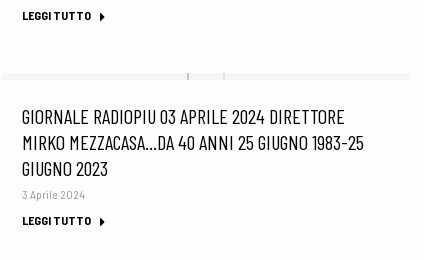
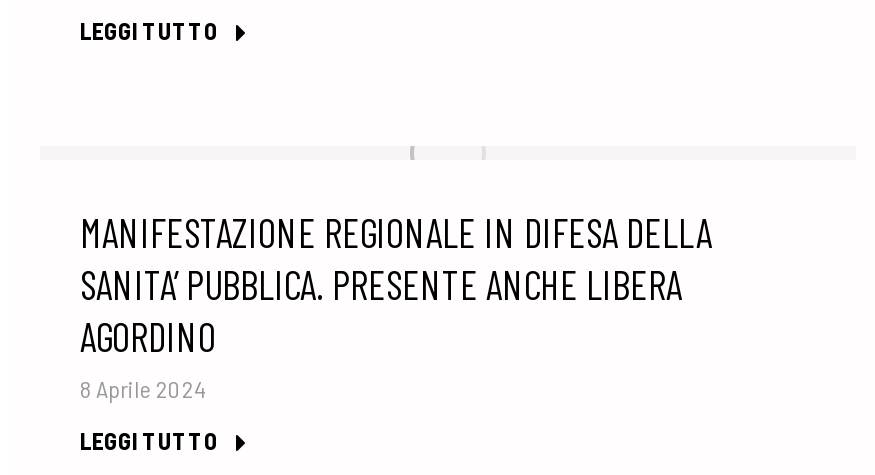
- GIORNALE RADIOPIU 03 APRILE 2024 DIRETTORE
- MIRKO MEZZACASA…DA 40 ANNI 25 GIUGNO 1983-25
- GIUGNO 2023
- 3 Aprile 2024
+ MANIFESTAZIONE REGIONALE IN DIFESA DELLA
+ SANITA’ PUBBLICA. PRESENTE ANCHE LIBERA
+ AGORDINO
+ 8 Aprile 2024
